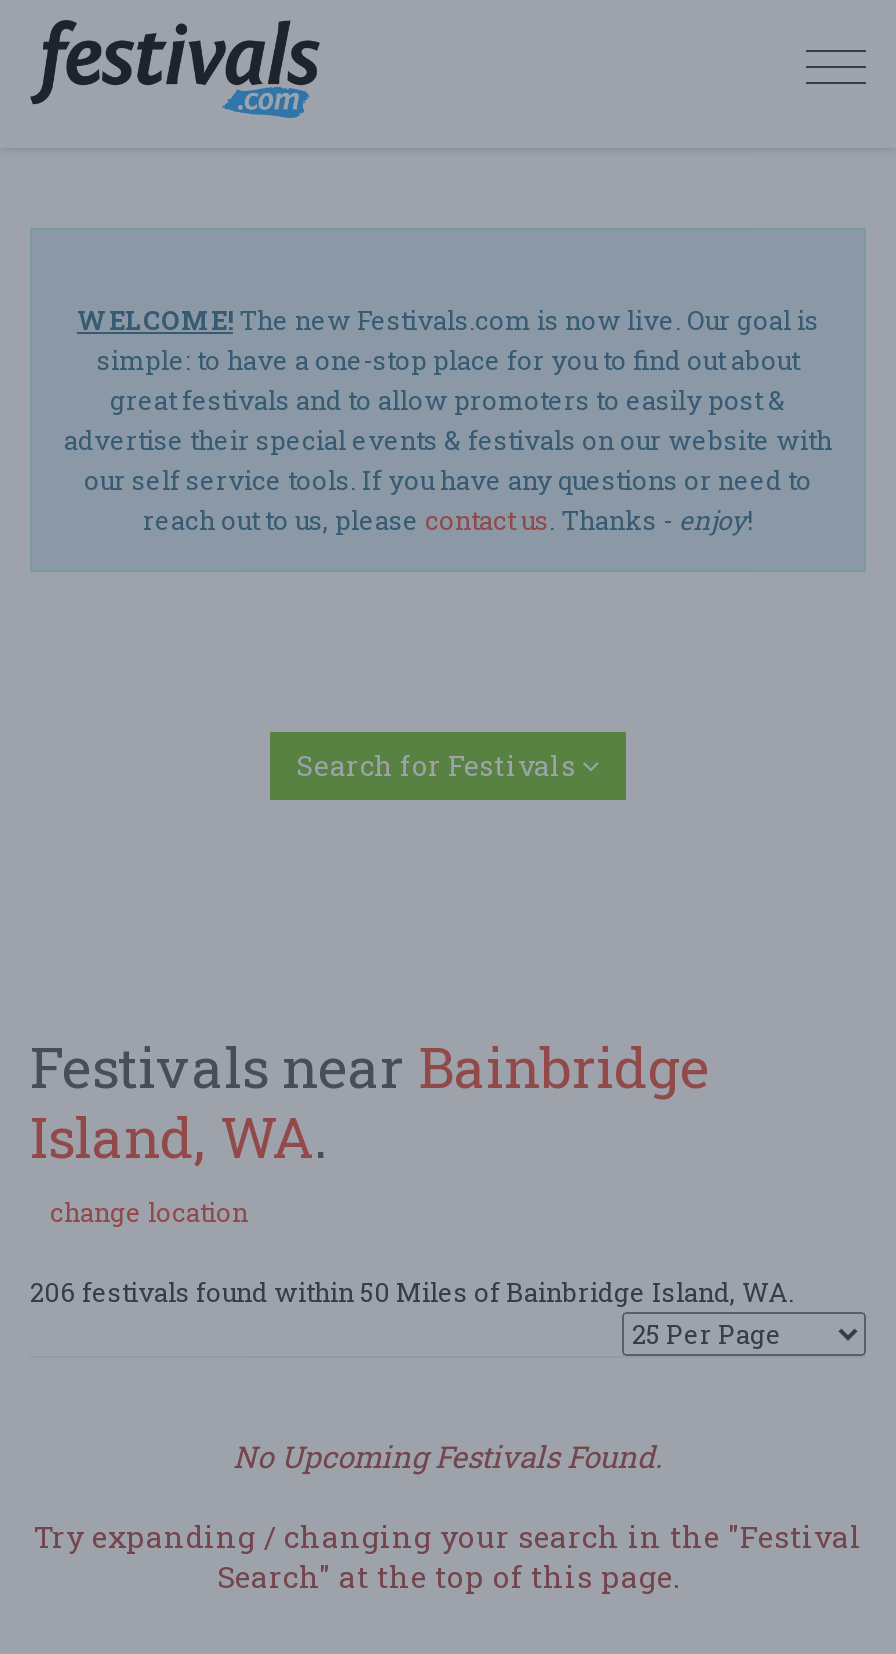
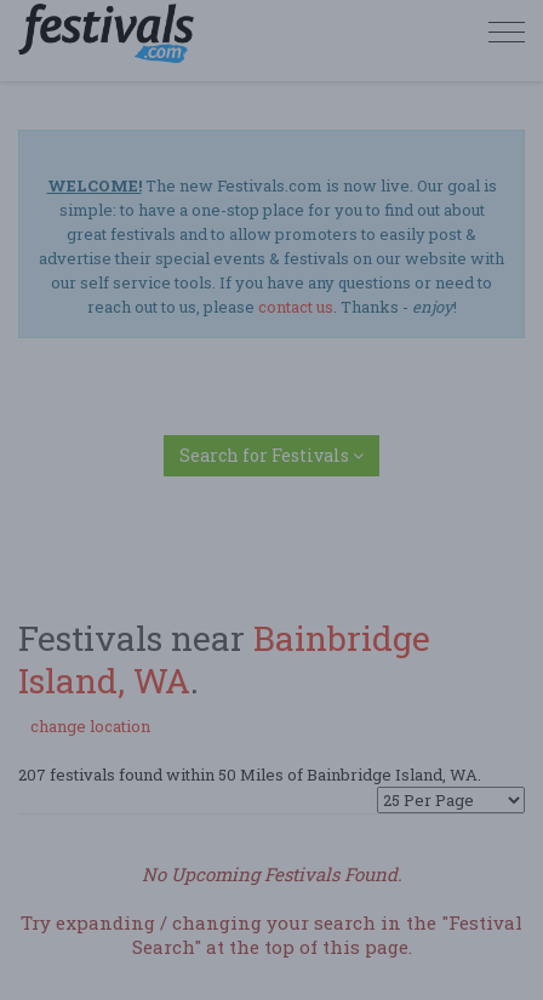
- 206 festivals found within 50 Miles of Bainbridge Island, WA.
+ 207 festivals found within 50 Miles of Bainbridge Island, WA.
